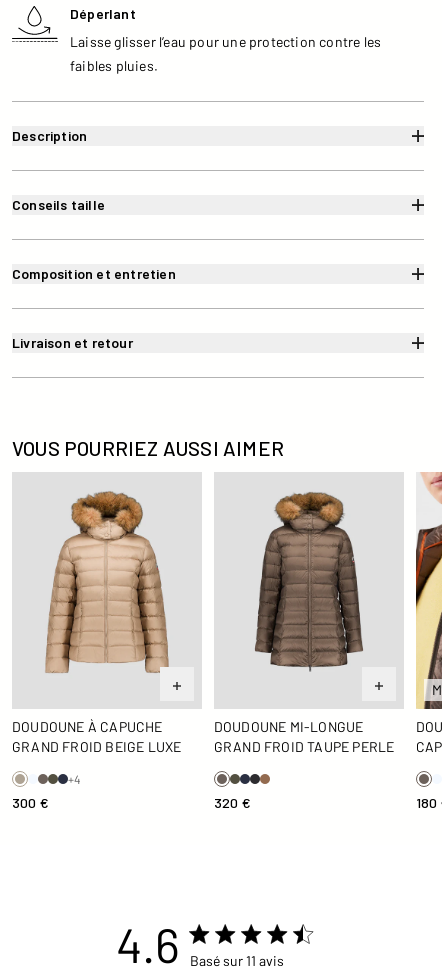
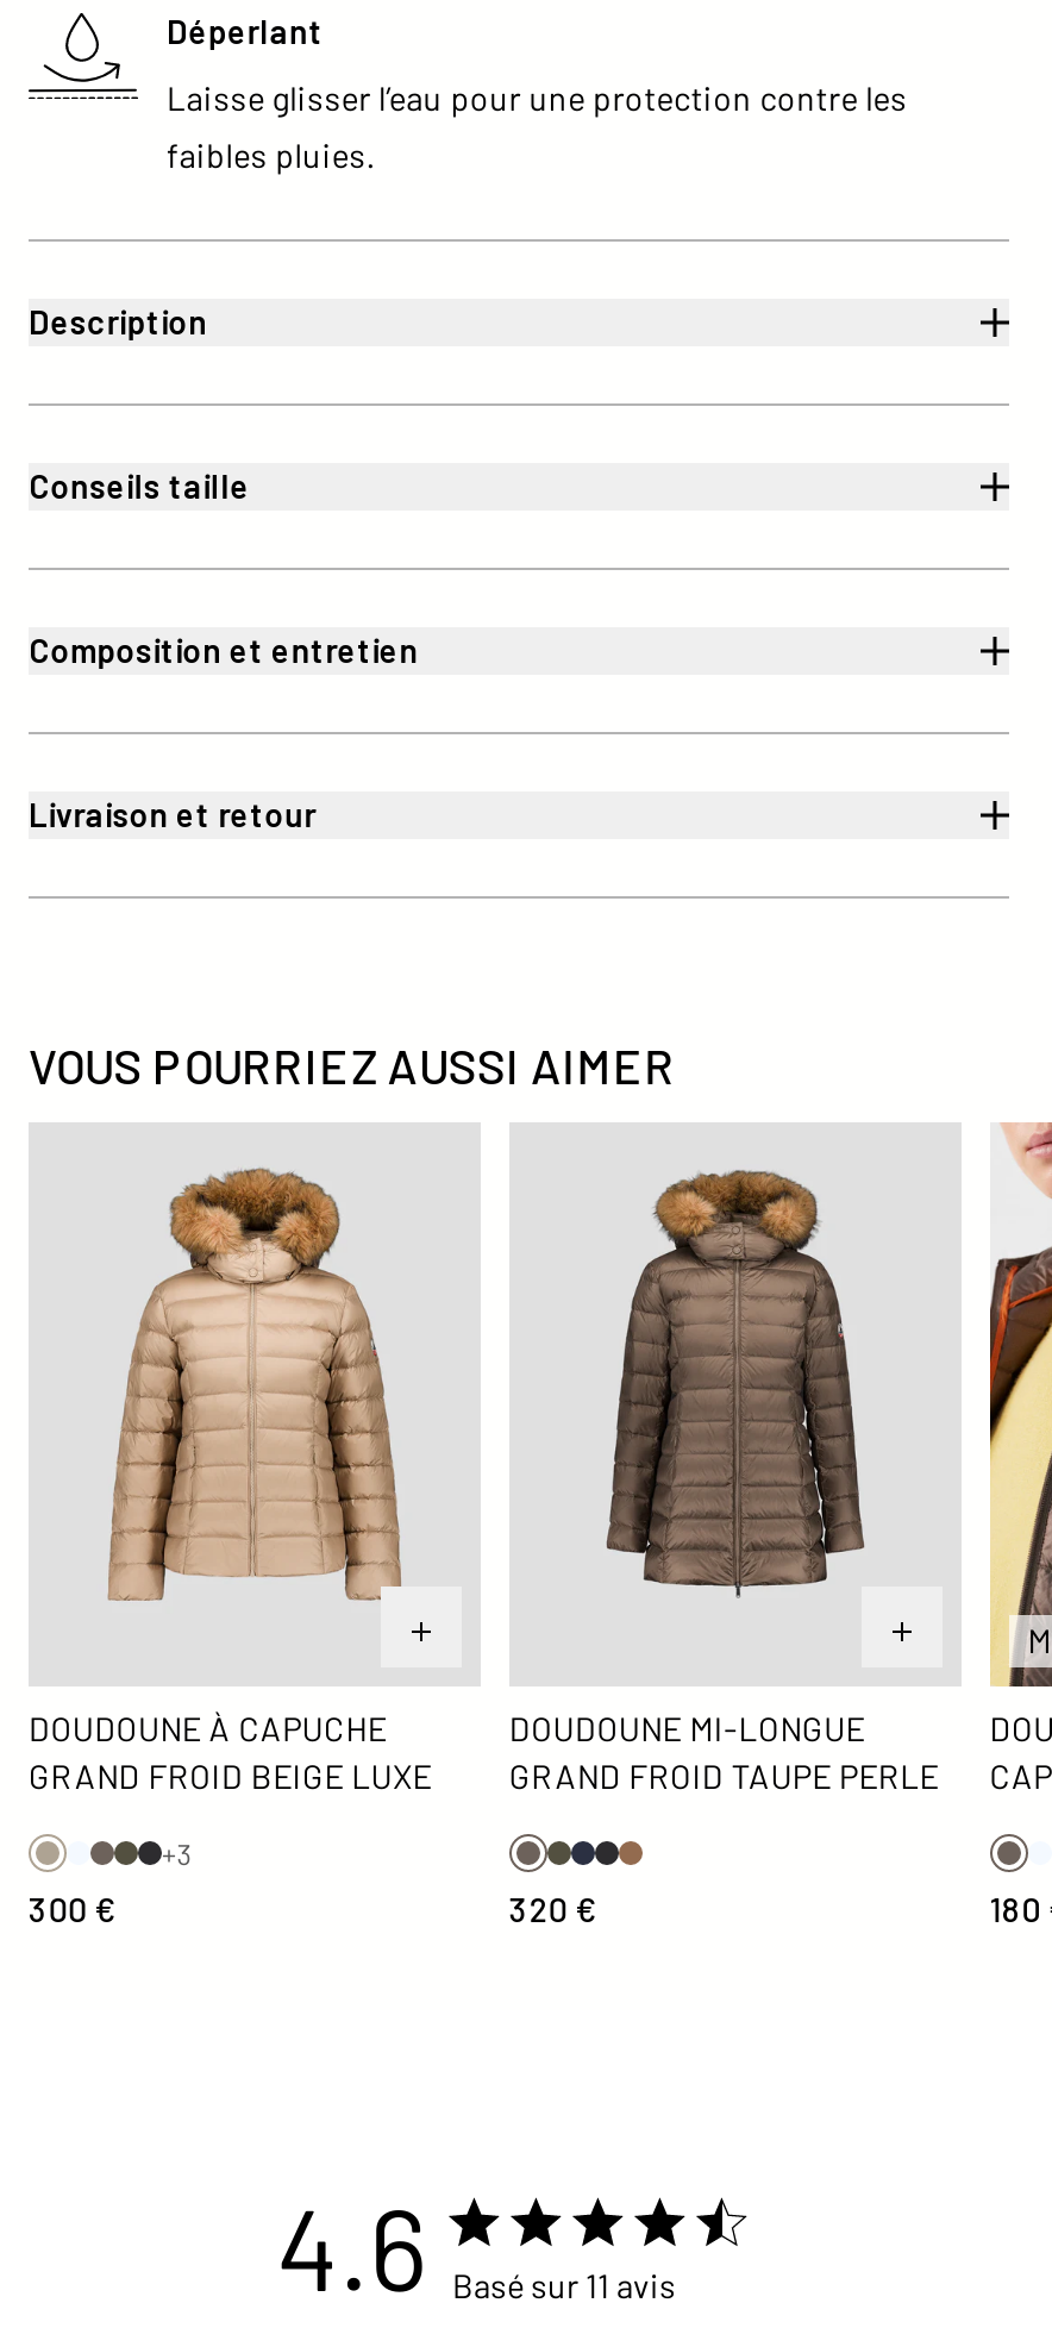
- +4
+ +3
